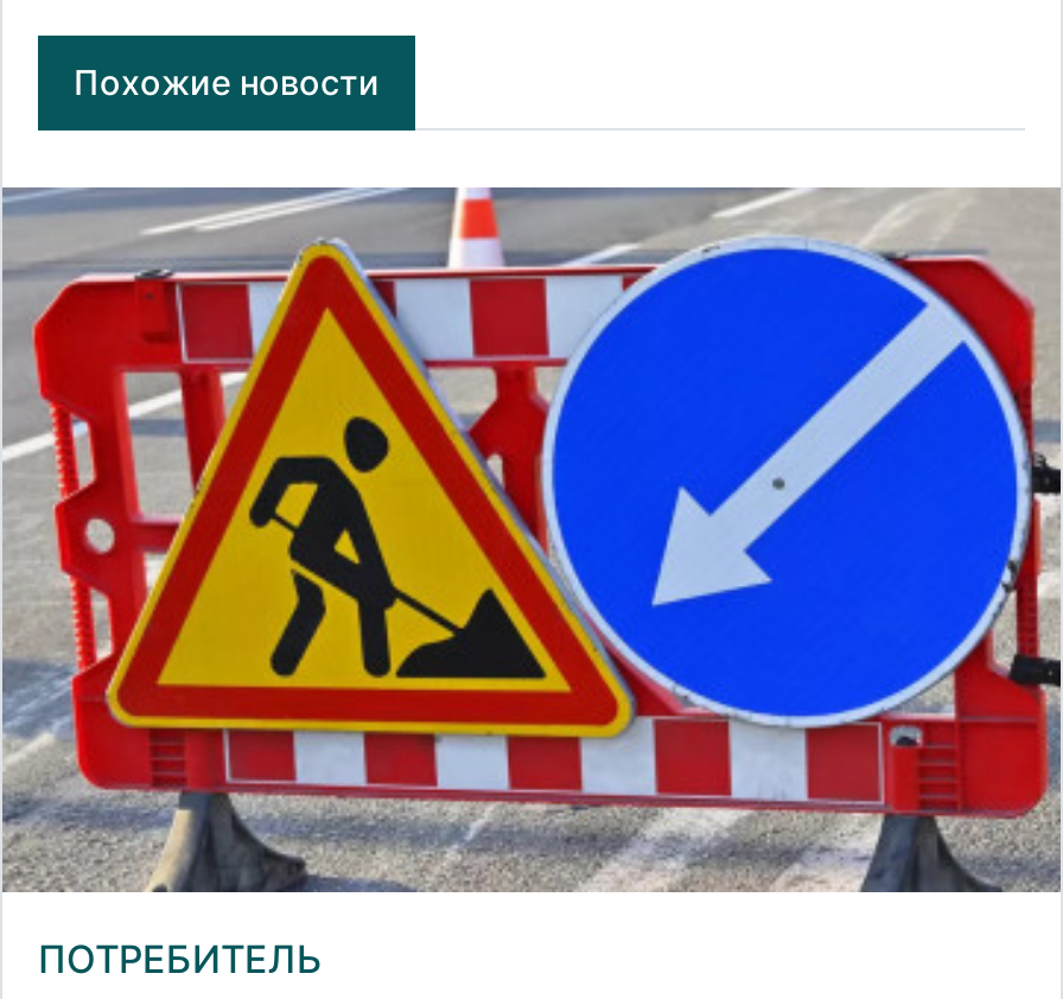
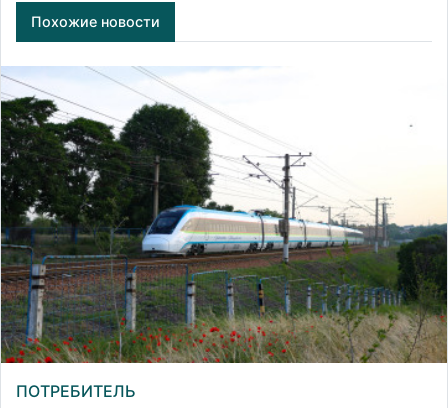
- [image]
+ [image]
